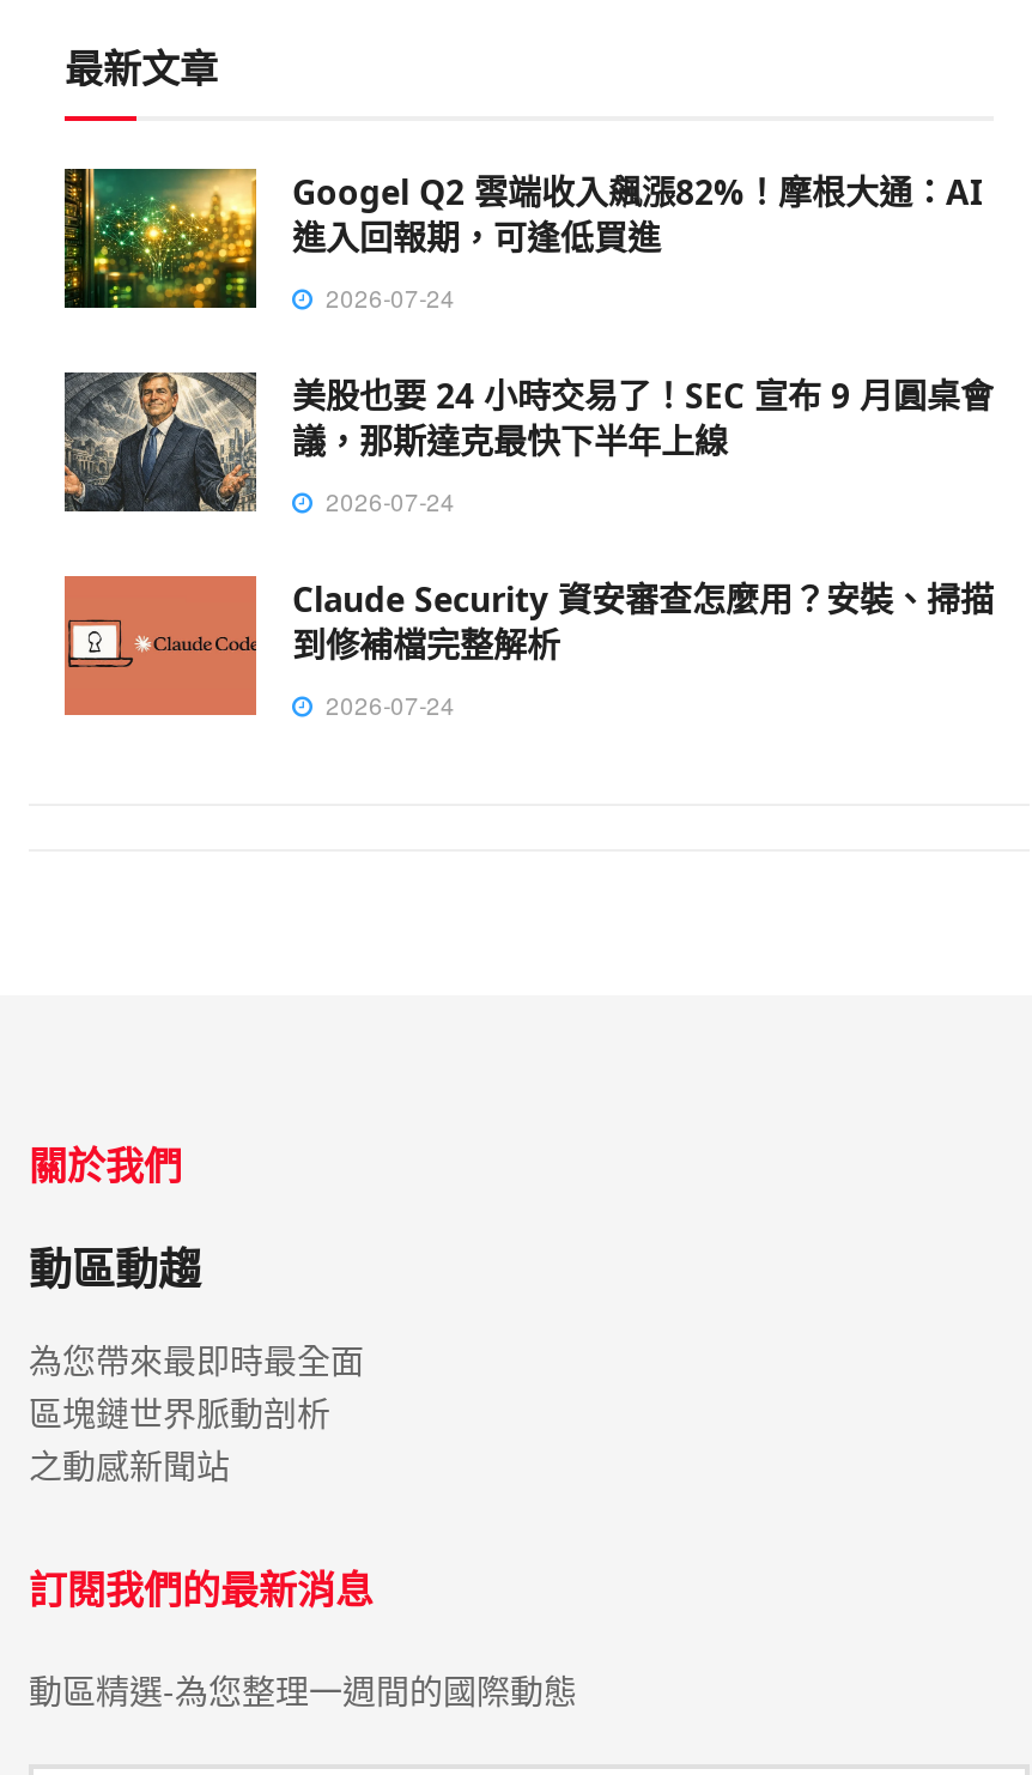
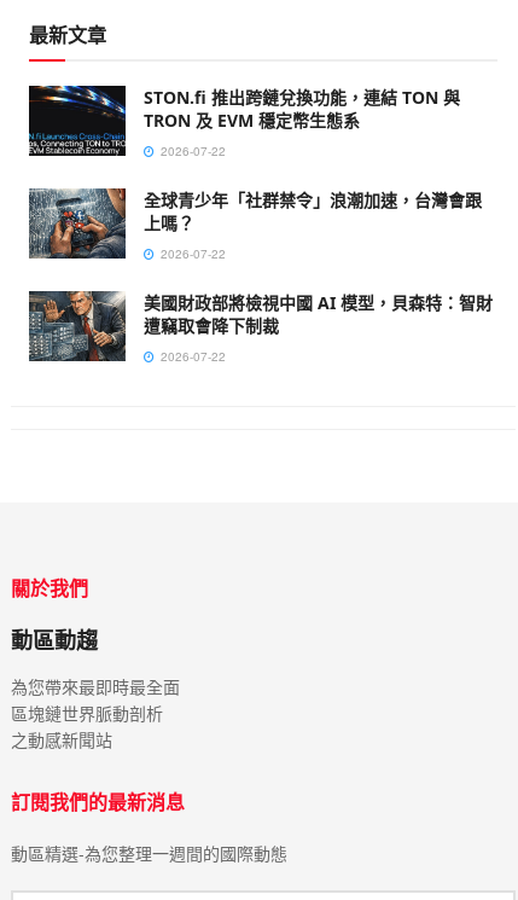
- [image]
- Googel Q2 雲端收入飆漲82%！摩根大通：AI
- 進入回報期，可逢低買進
+ [image]
+ STON.fi 推出跨鏈兌換功能，連結 TON 與
+ TRON 及 EVM 穩定幣生態系

- 2026-07-24
+ 2026-07-22

- [image]
- 美股也要 24 小時交易了！SEC 宣布 9 月圓桌會
- 議，那斯達克最快下半年上線
+ [image]
+ 全球青少年「社群禁令」浪潮加速，台灣會跟
+ 上嗎？

- 2026-07-24
+ 2026-07-22

- [image]
- Claude Security 資安審查怎麼用？安裝、掃描
- 到修補檔完整解析
+ [image]
+ 美國財政部將檢視中國 AI 模型，貝森特：智財
+ 遭竊取會降下制裁

- 2026-07-24
+ 2026-07-22
